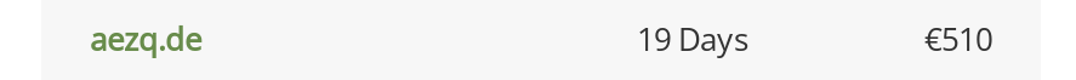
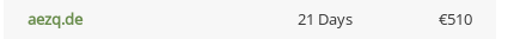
- 19 Days
+ 21 Days
